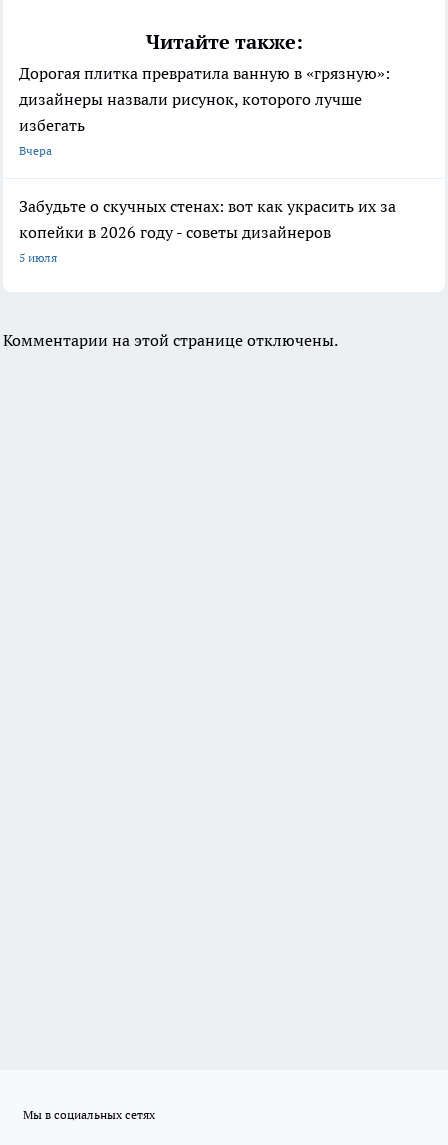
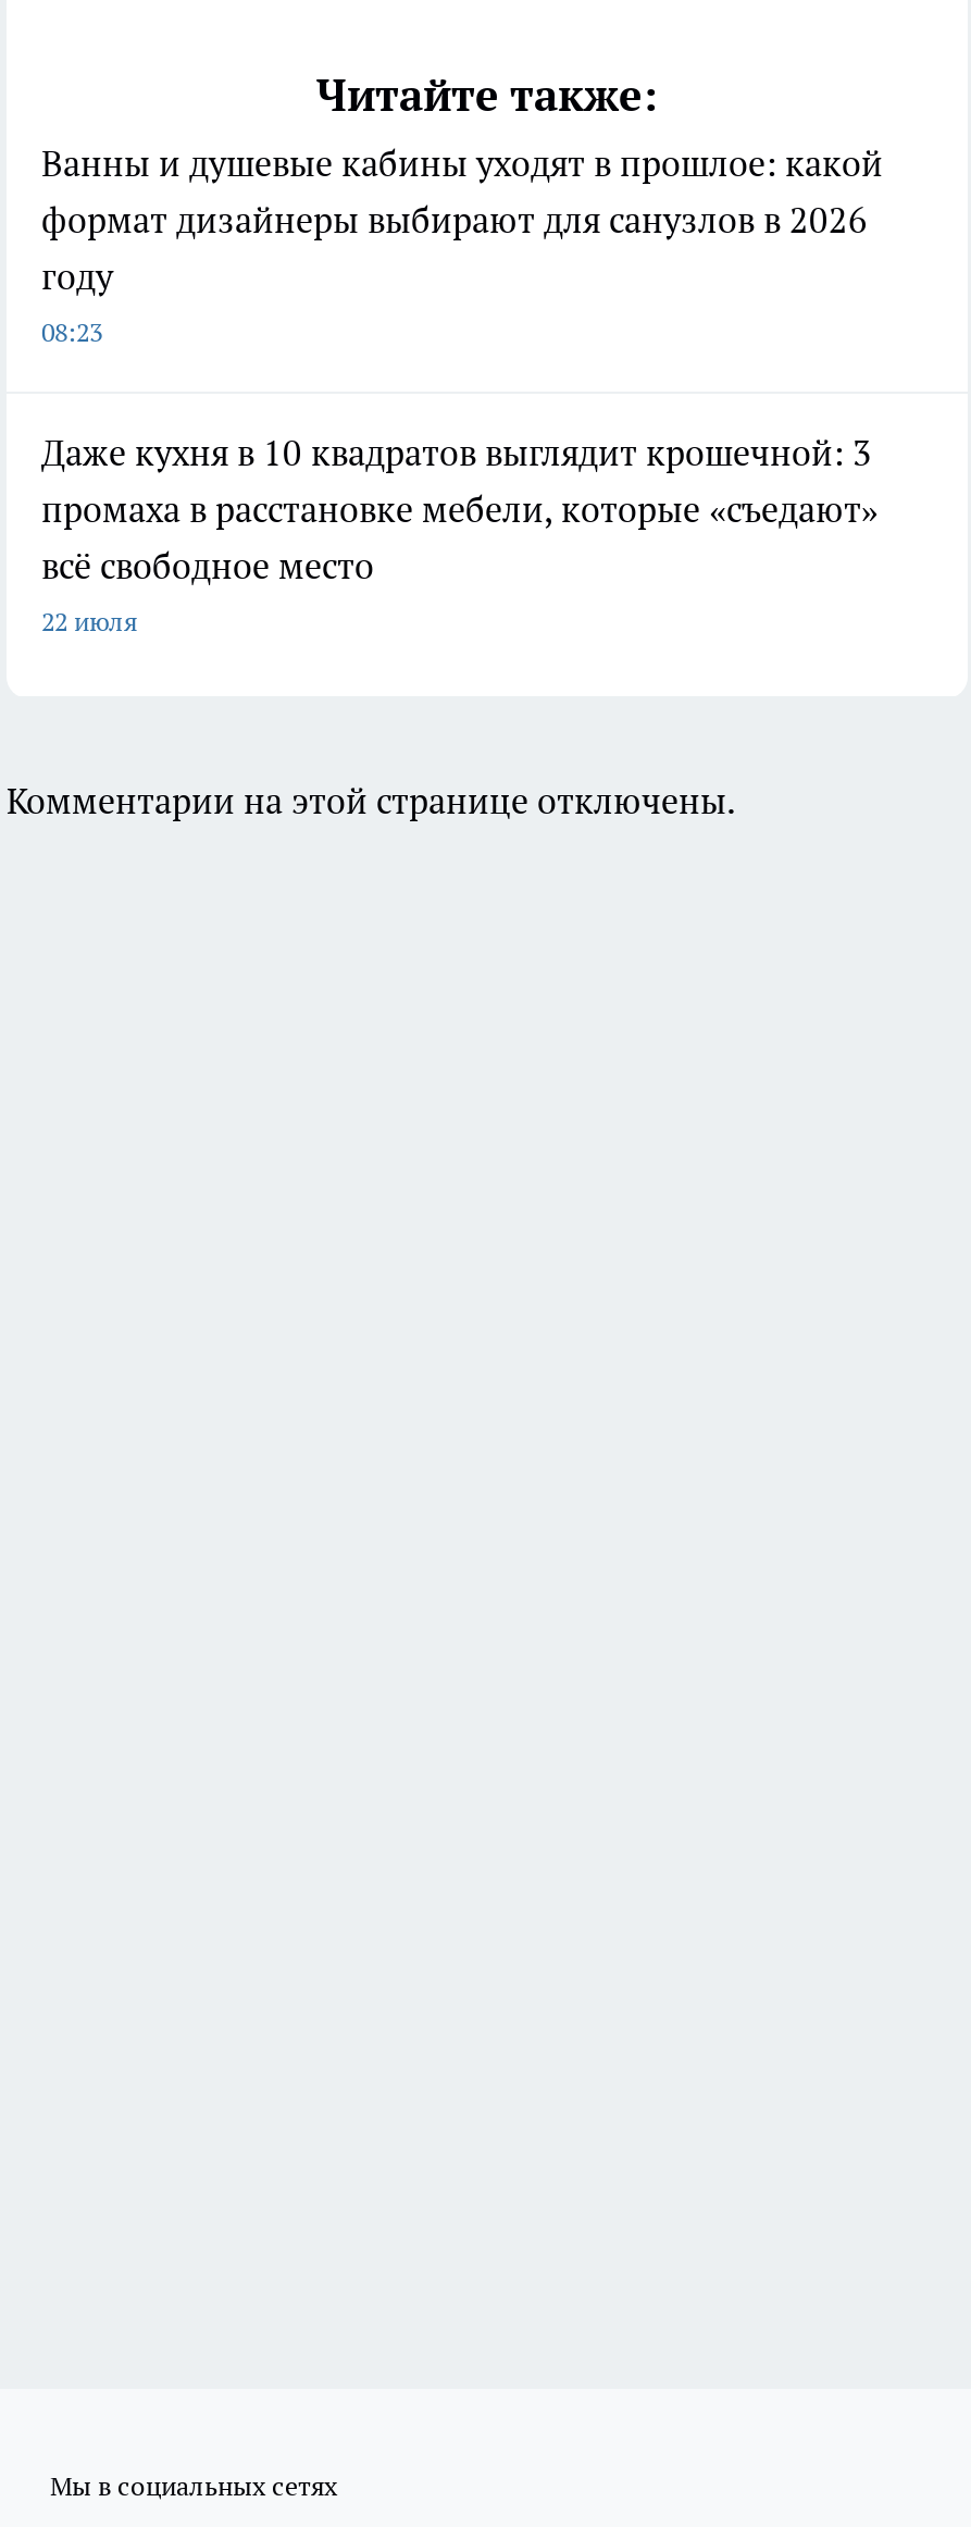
- Дорогая плитка превратила ванную в «грязную»:
- дизайнеры назвали рисунок, которого лучше
- избегать
- Вчера
+ Ванны и душевые кабины уходят в прошлое: какой
+ формат дизайнеры выбирают для санузлов в 2026
+ году
+ 08:23

- Забудьте о скучных стенах: вот как украсить их за
- копейки в 2026 году - советы дизайнеров
- 5 июля
+ Даже кухня в 10 квадратов выглядит крошечной: 3
+ промаха в расстановке мебели, которые «съедают»
+ всё свободное место
+ 22 июля
